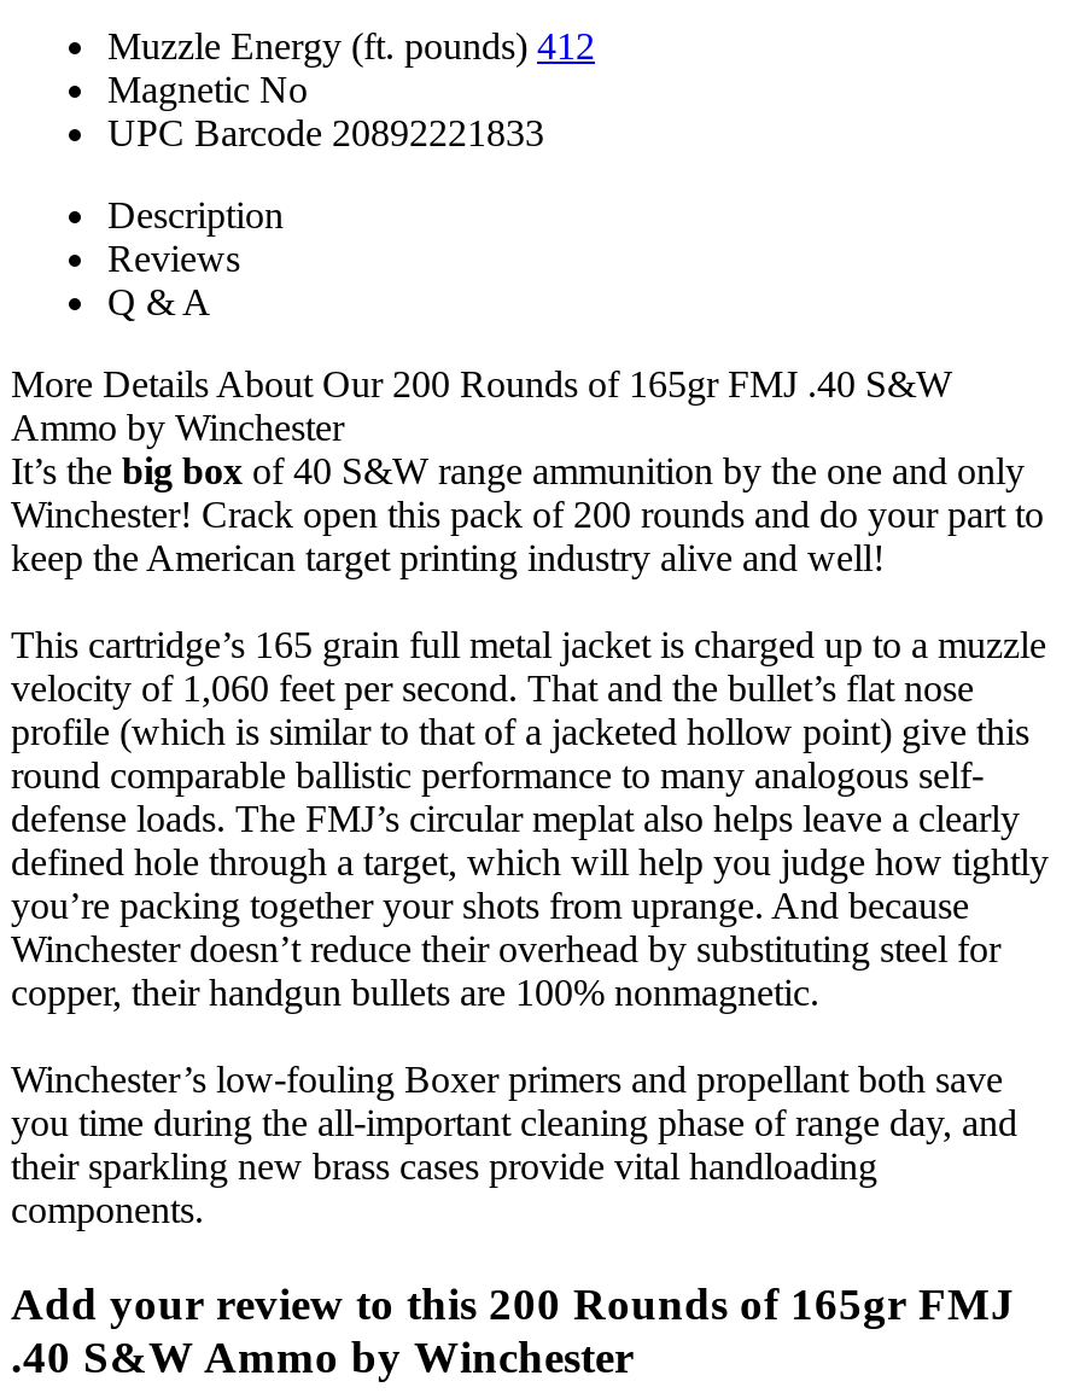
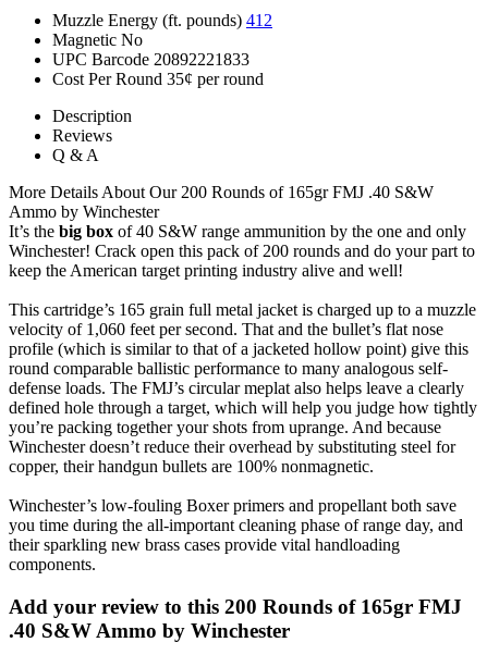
+ Cost Per Round 35¢ per round
